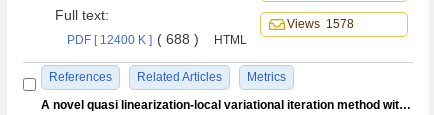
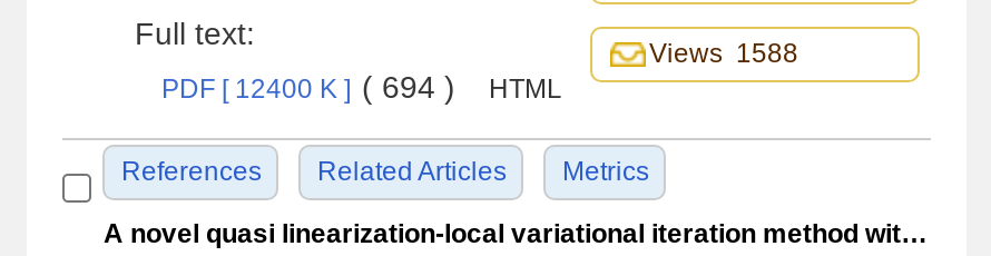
- Views 1578
+ Views 1588

- PDF [ 12400 K ] ( 688 ) HTML
+ PDF [ 12400 K ] ( 694 ) HTML
